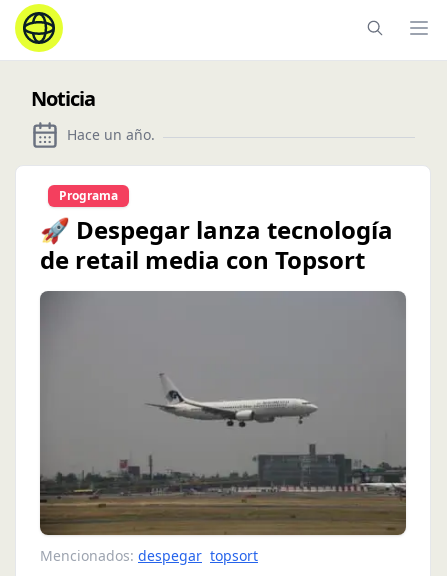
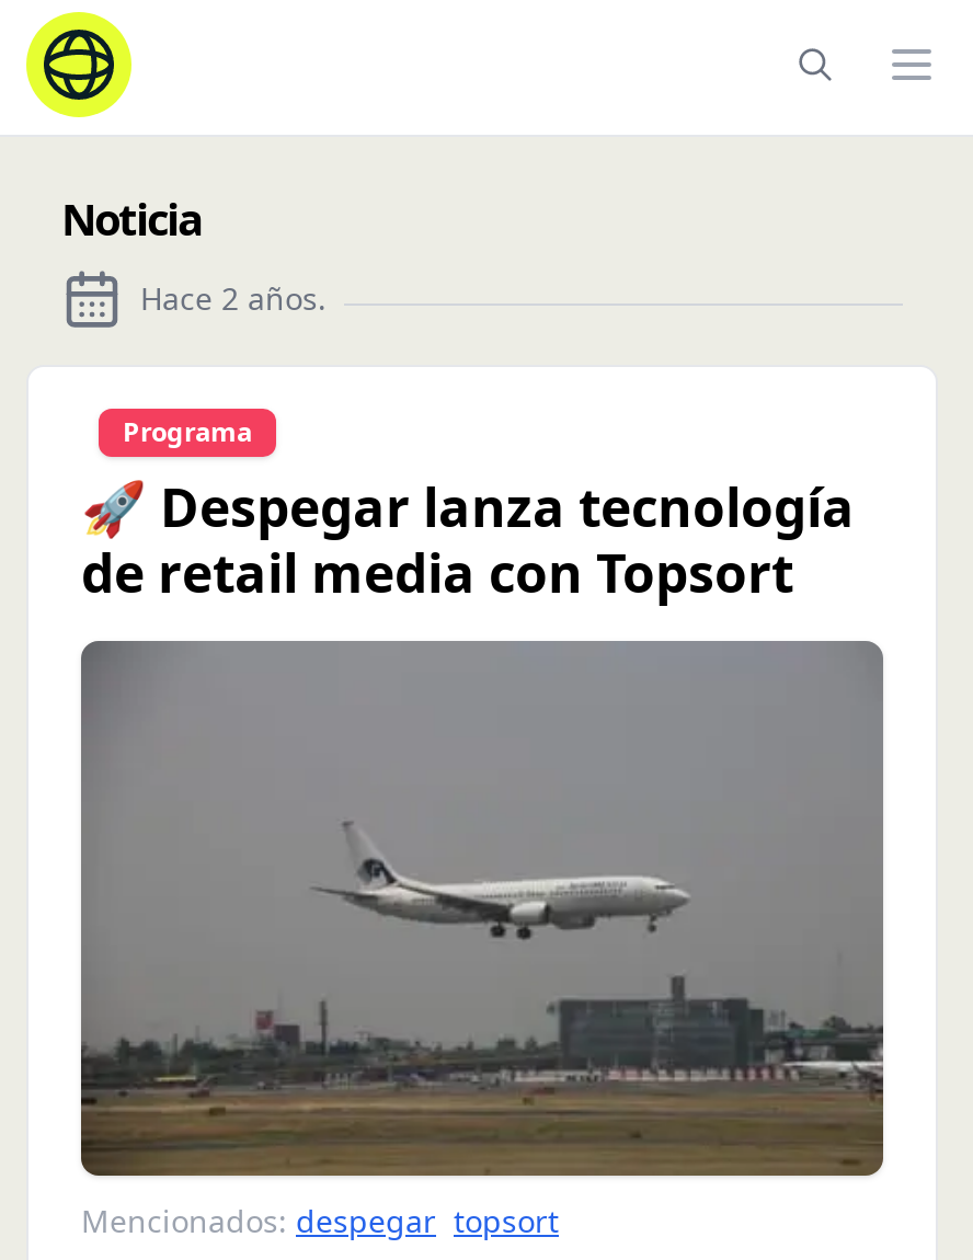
- Hace un año.
+ Hace 2 años.
